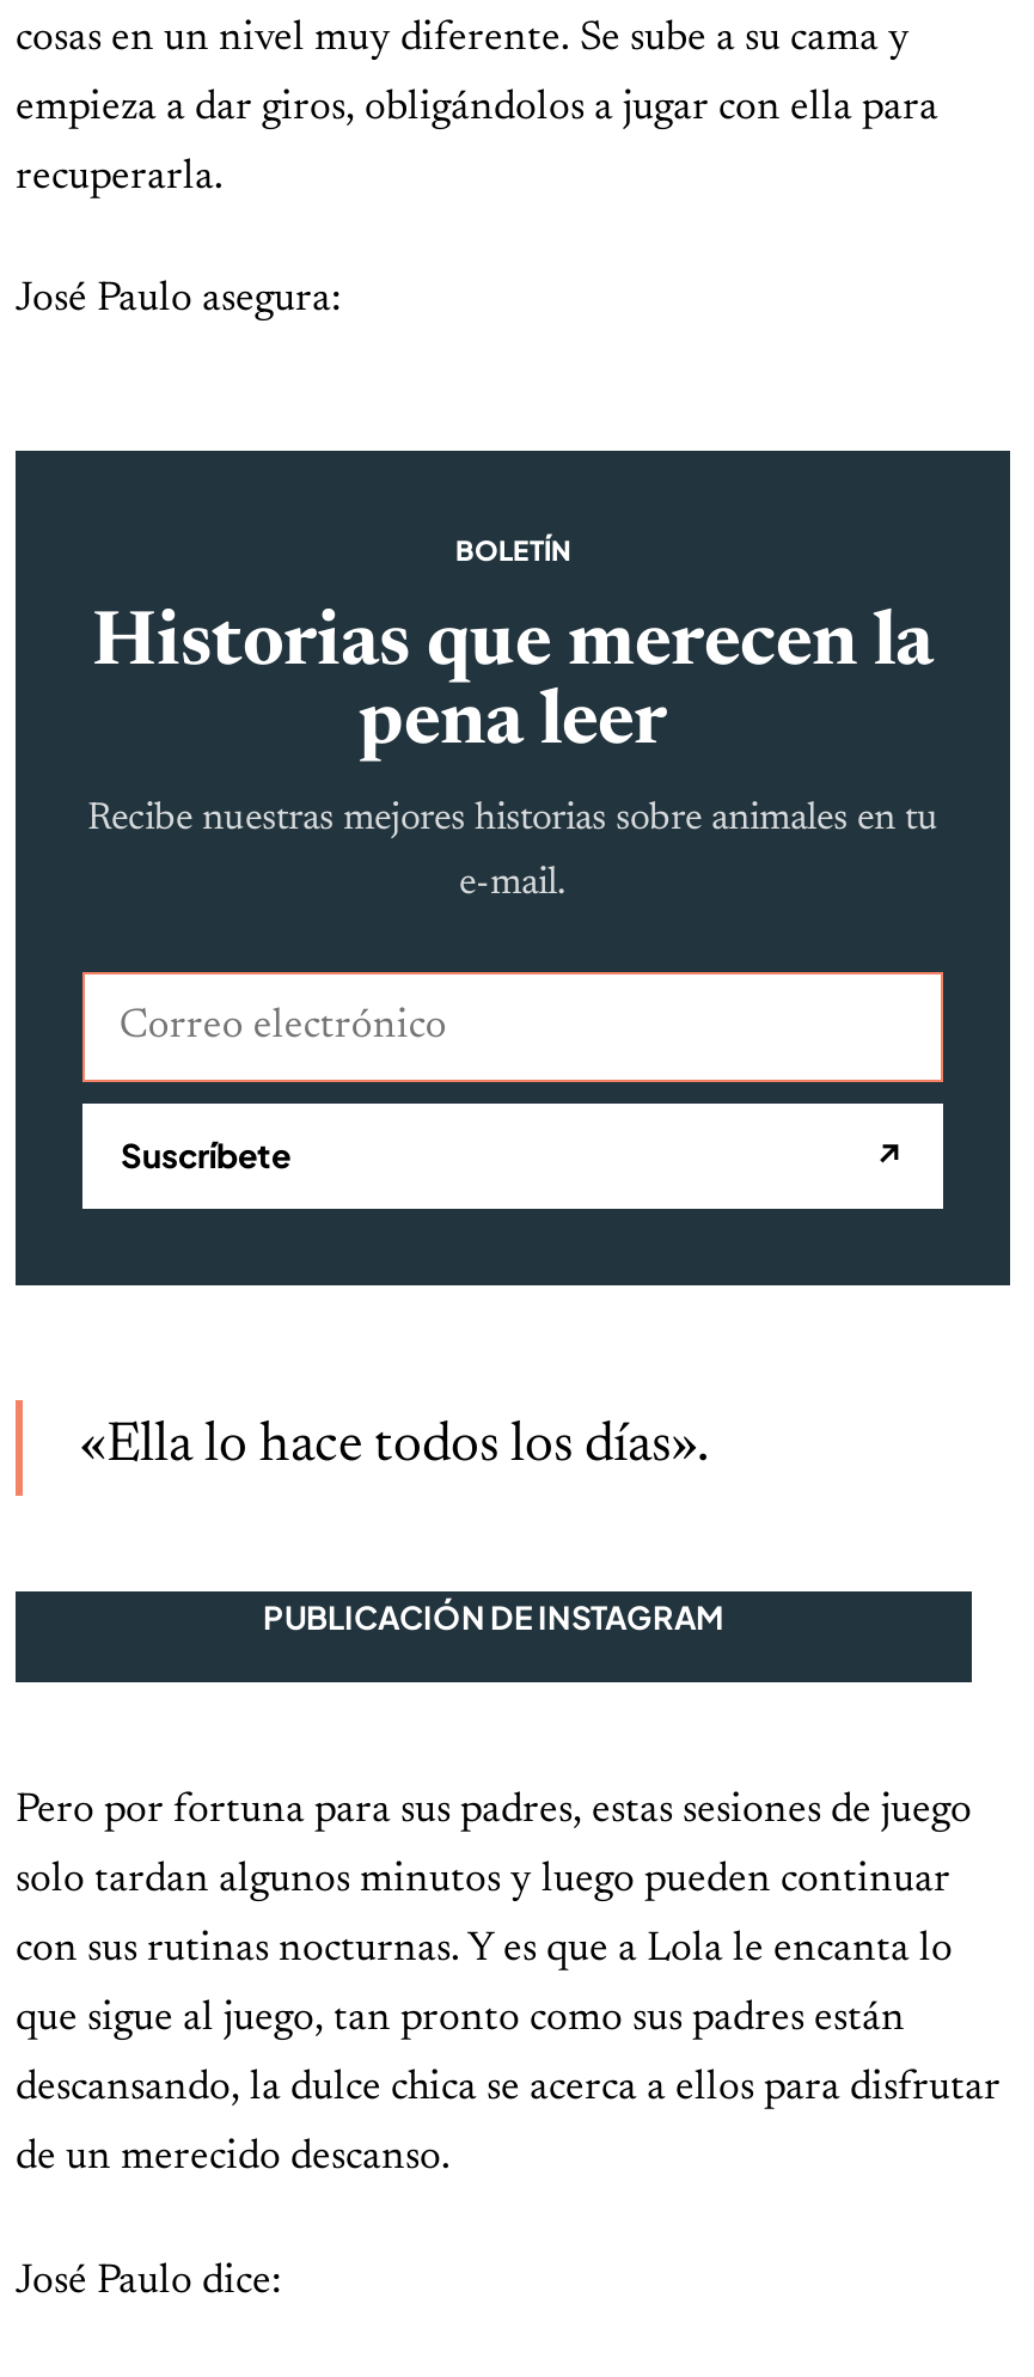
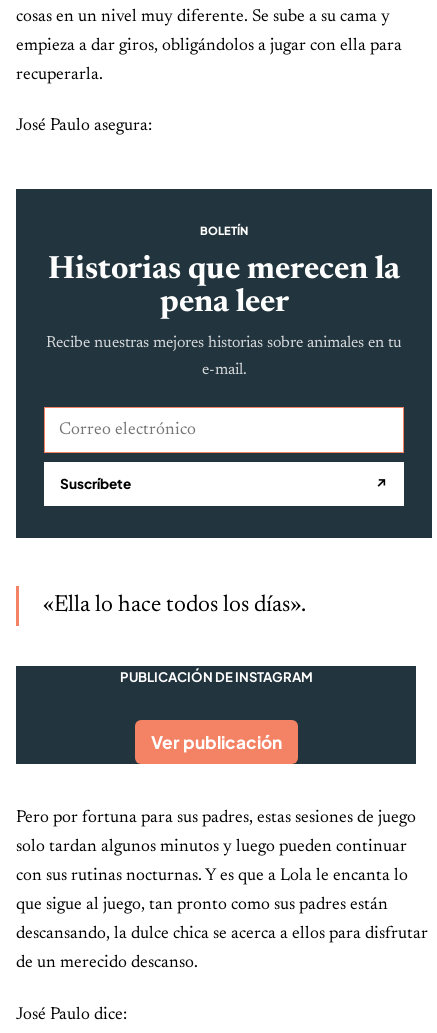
+ Ver publicación
